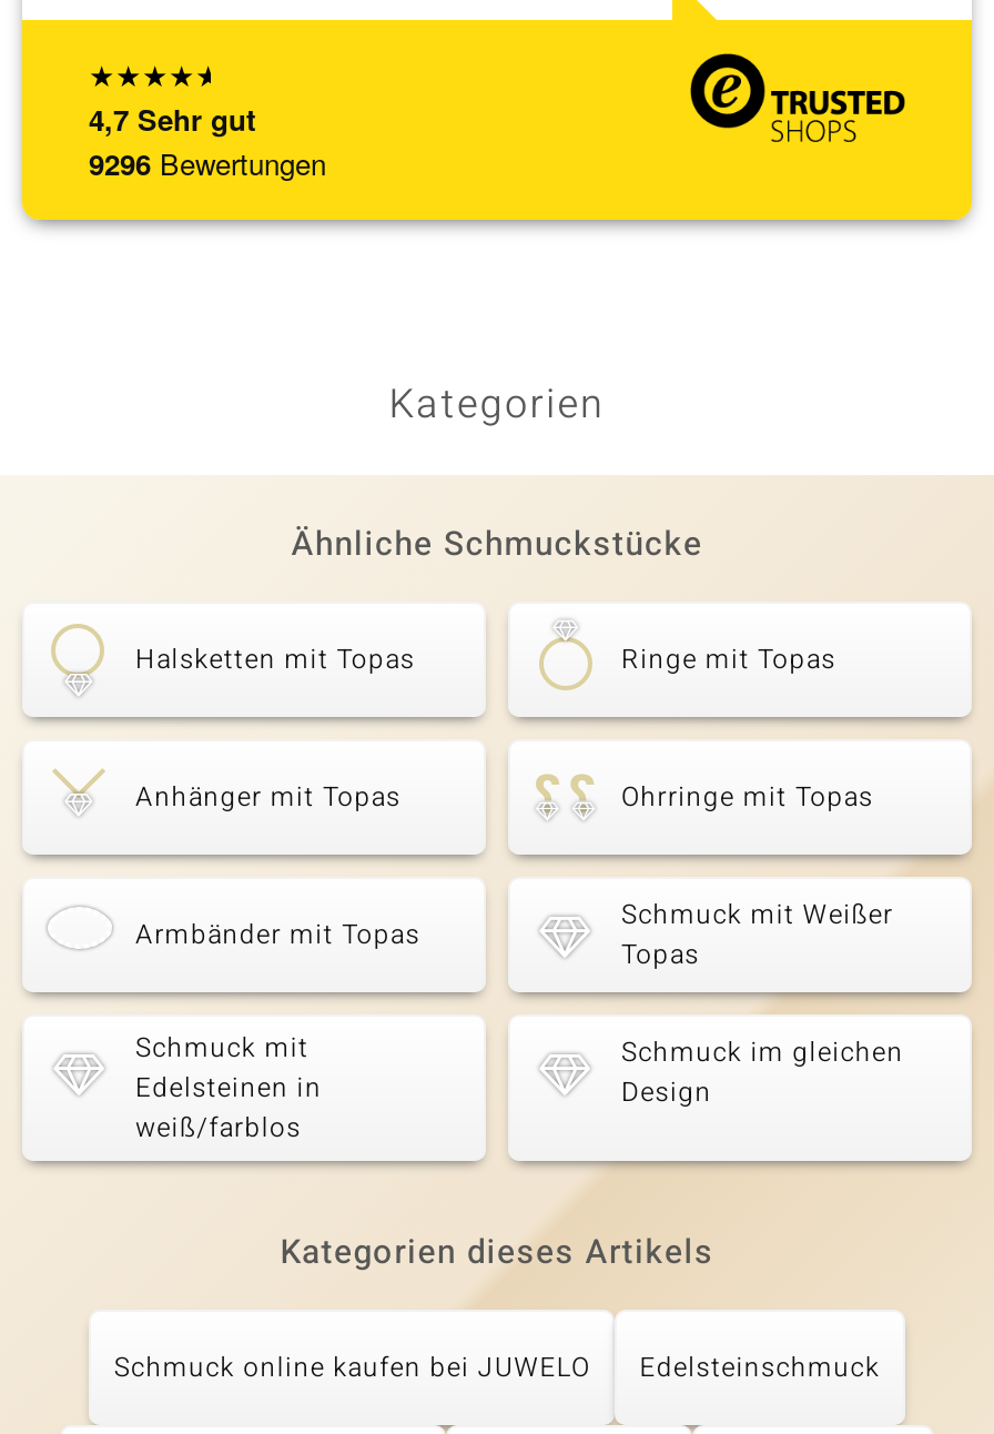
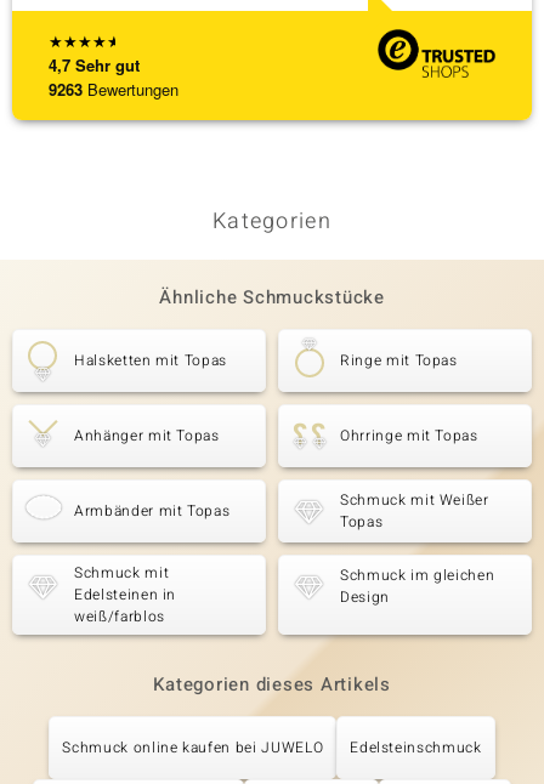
- 9296 Bewertungen
+ 9263 Bewertungen
